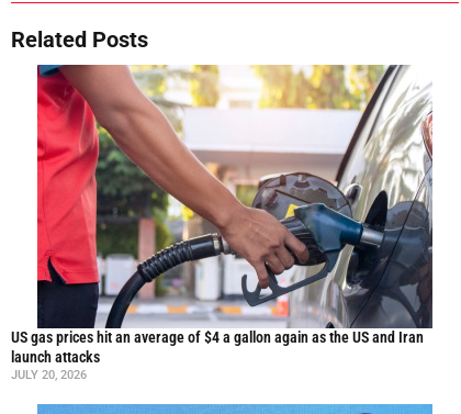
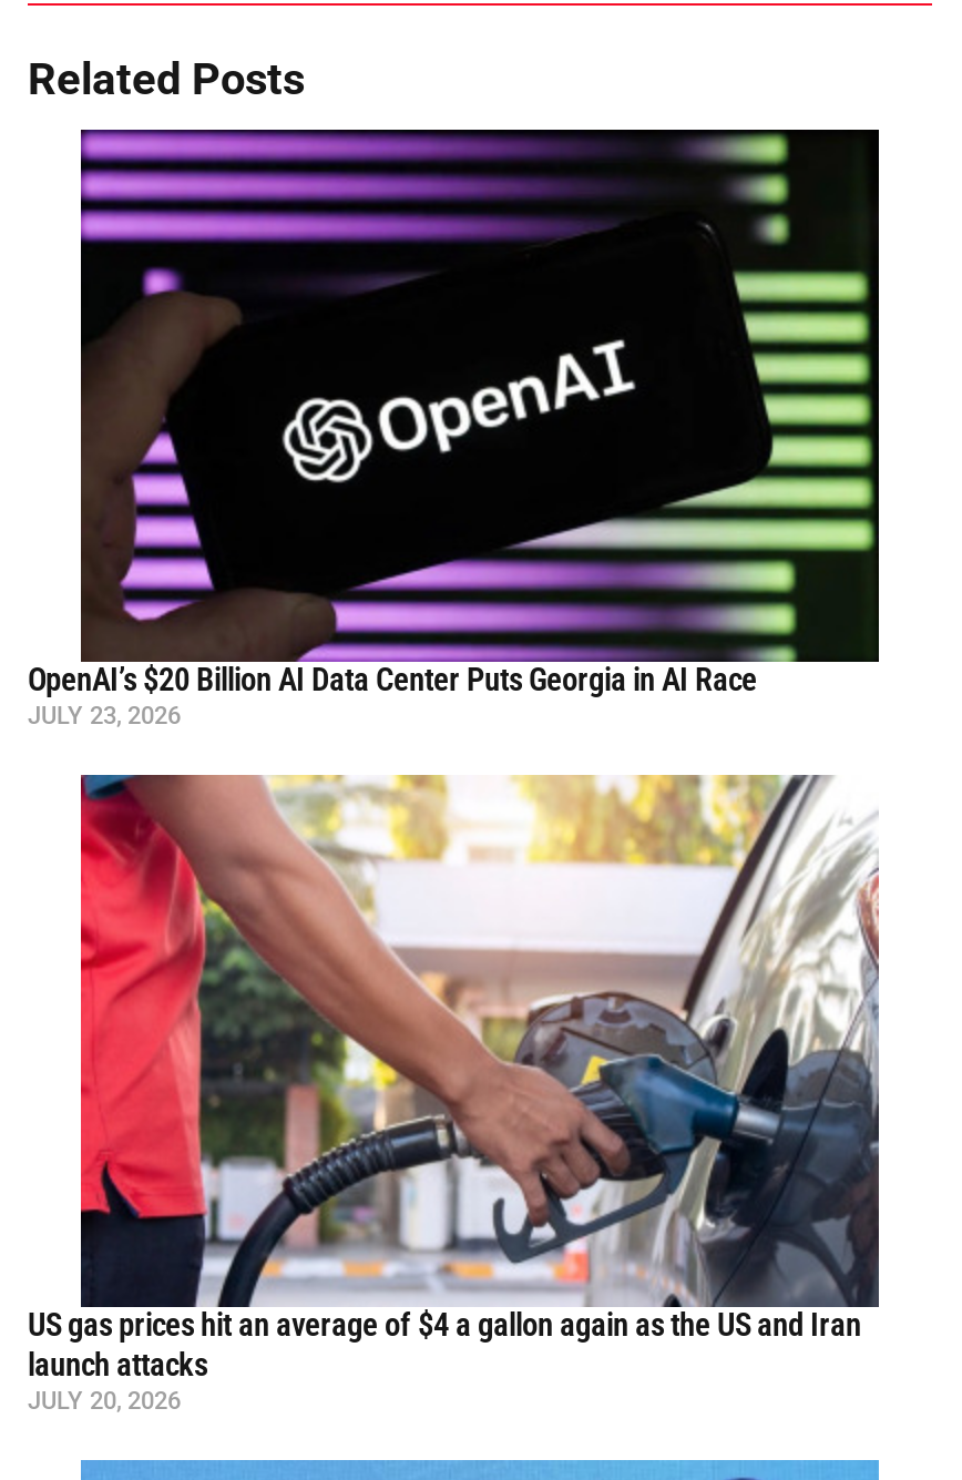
+ [image]
+ OpenAI’s $20 Billion AI Data Center Puts Georgia in AI Race
+ JULY 23, 2026
